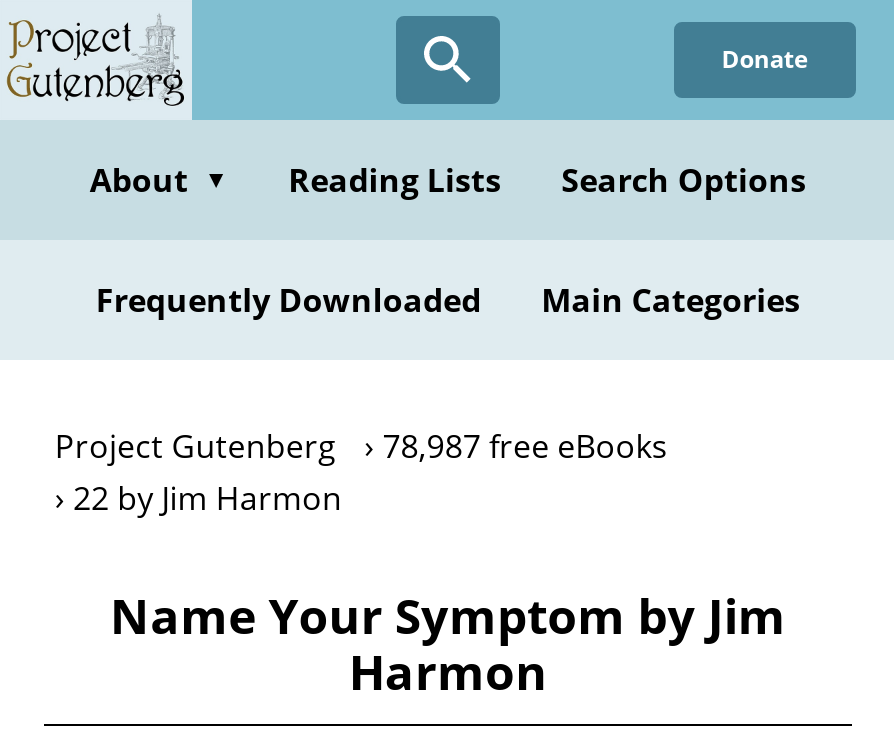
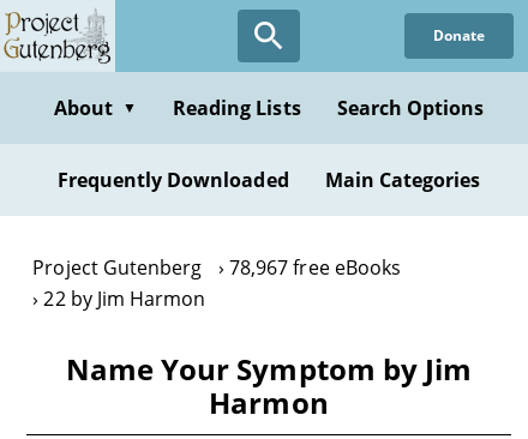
- Project Gutenberg 78,987 free eBooks
+ Project Gutenberg 78,967 free eBooks
